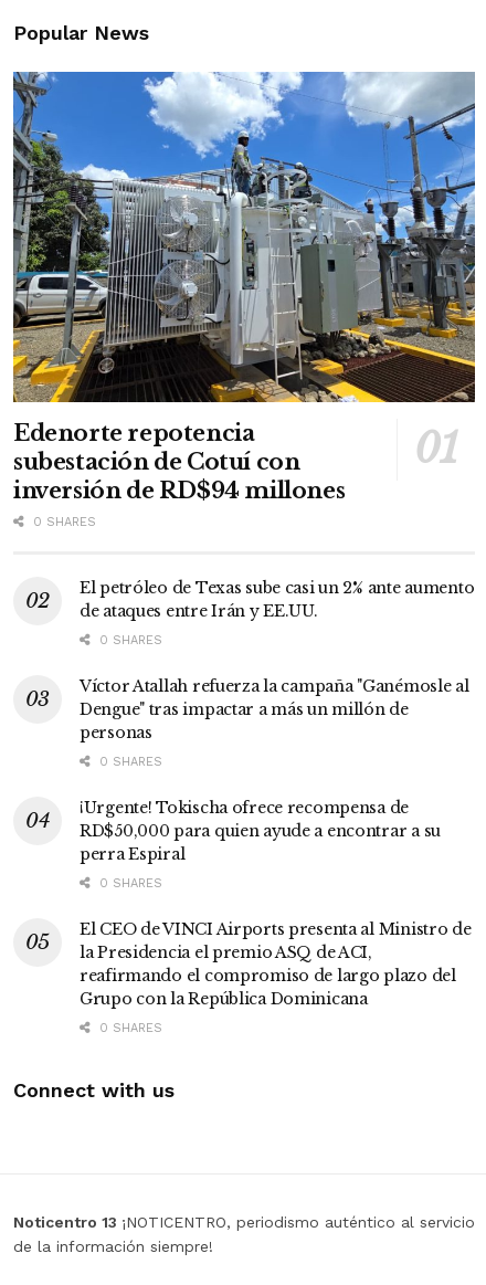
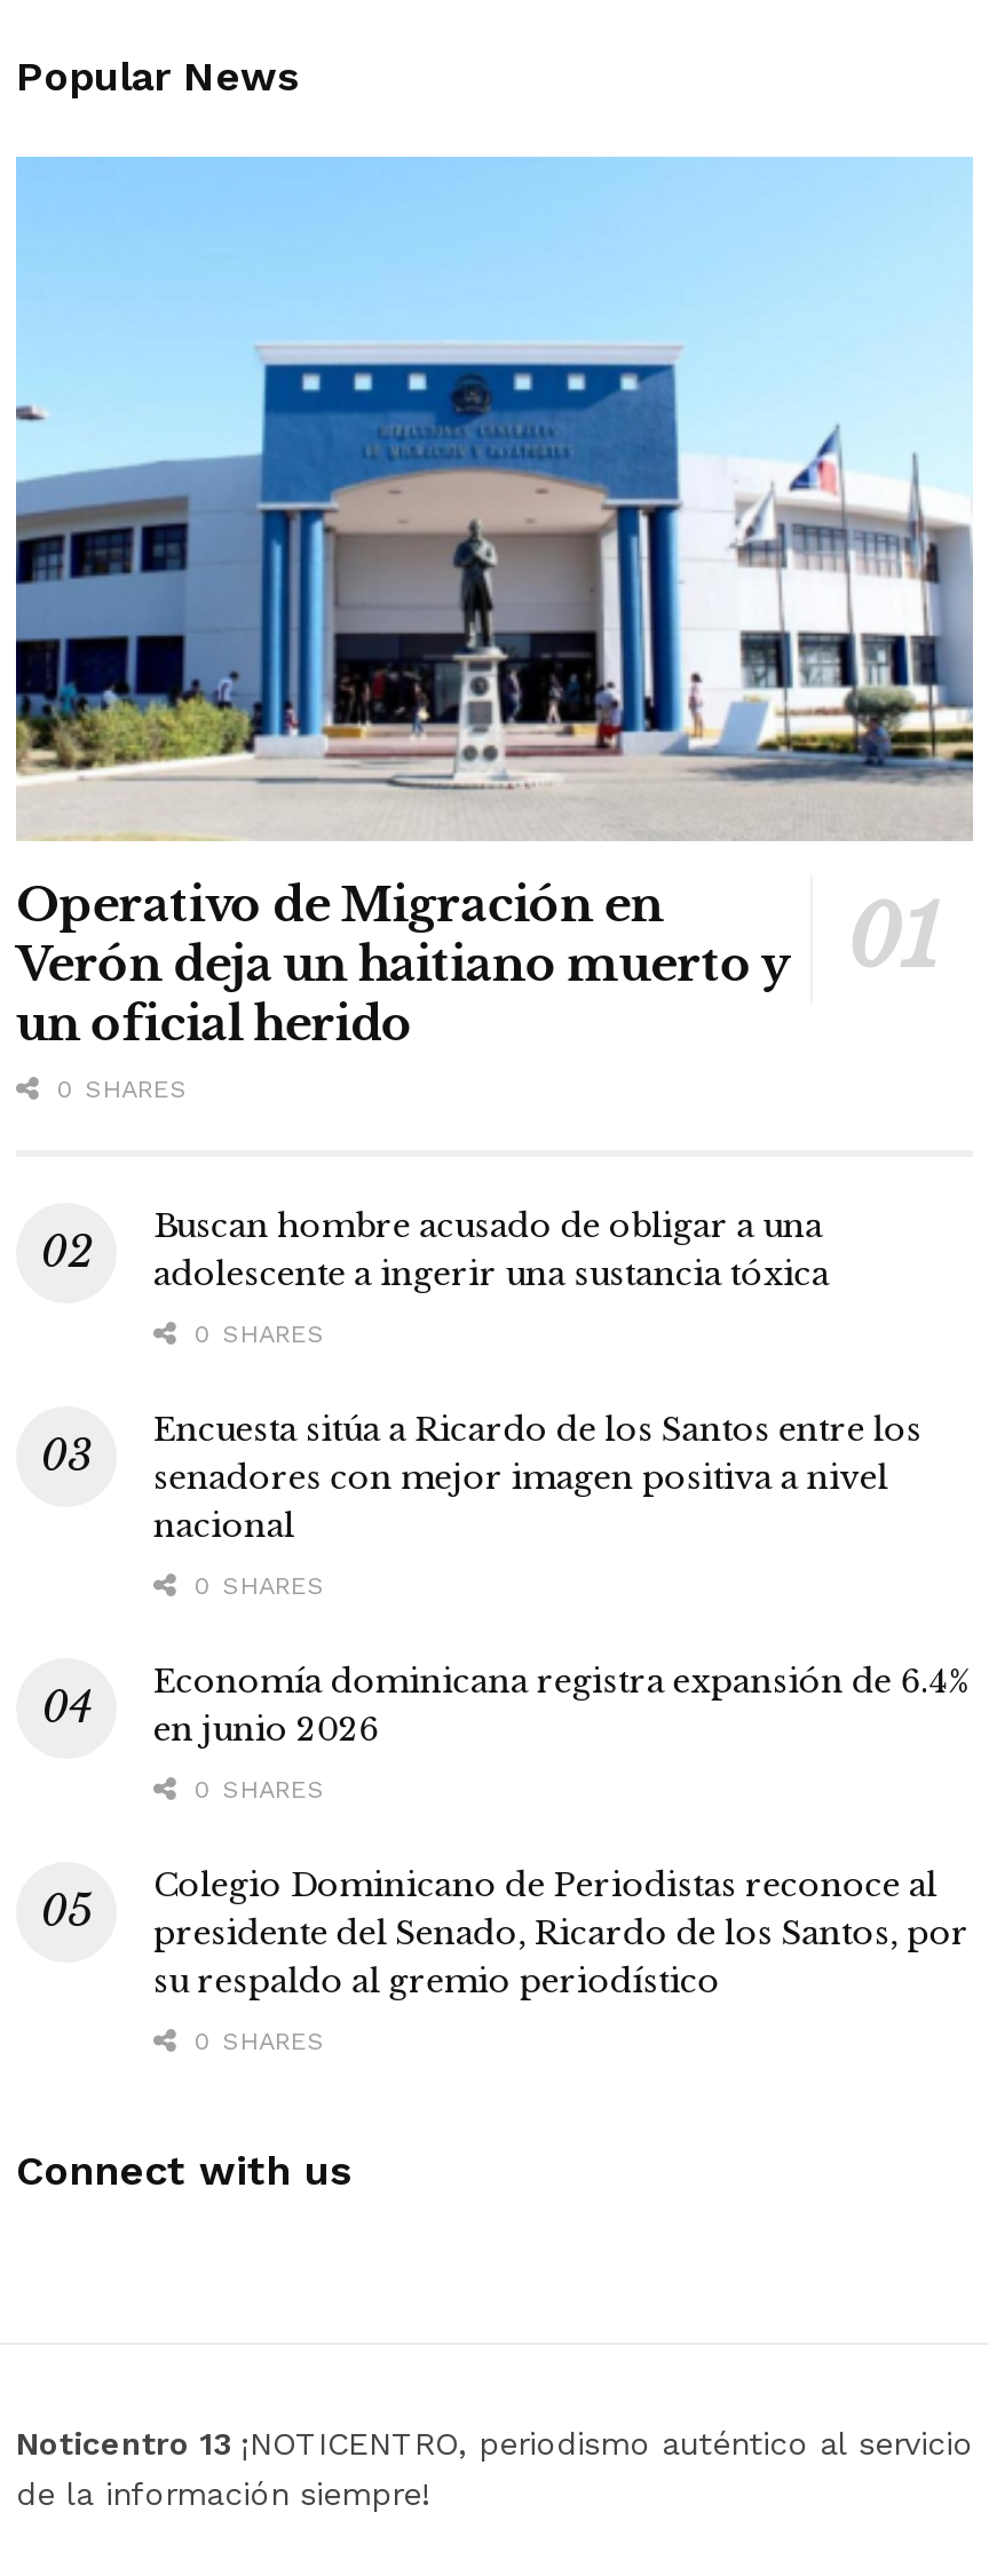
- [image]
- Edenorte repotencia
- subestación de Cotuí con
- inversión de RD$94 millones
+ [image]
+ Operativo de Migración en
+ Verón deja un haitiano muerto y
+ un oficial herido

- El petróleo de Texas sube casi un 2% ante aumento
- de ataques entre Irán y EE.UU.
+ Buscan hombre acusado de obligar a una
+ adolescente a ingerir una sustancia tóxica

- Víctor Atallah refuerza la campaña "Ganémosle al
- Dengue" tras impactar a más un millón de
- personas
+ Encuesta sitúa a Ricardo de los Santos entre los
+ senadores con mejor imagen positiva a nivel
+ nacional

- ¡Urgente! Tokischa ofrece recompensa de
- RD$50,000 para quien ayude a encontrar a su
- perra Espiral
+ Economía dominicana registra expansión de 6.4%
+ en junio 2026

- El CEO de VINCI Airports presenta al Ministro de
- la Presidencia el premio ASQ de ACI,
- reafirmando el compromiso de largo plazo del
- Grupo con la República Dominicana
+ Colegio Dominicano de Periodistas reconoce al
+ presidente del Senado, Ricardo de los Santos, por
+ su respaldo al gremio periodístico
